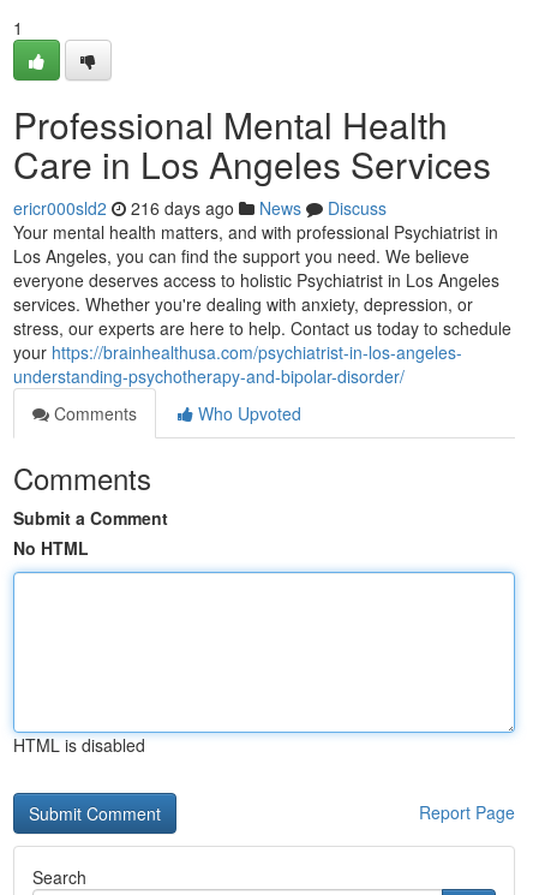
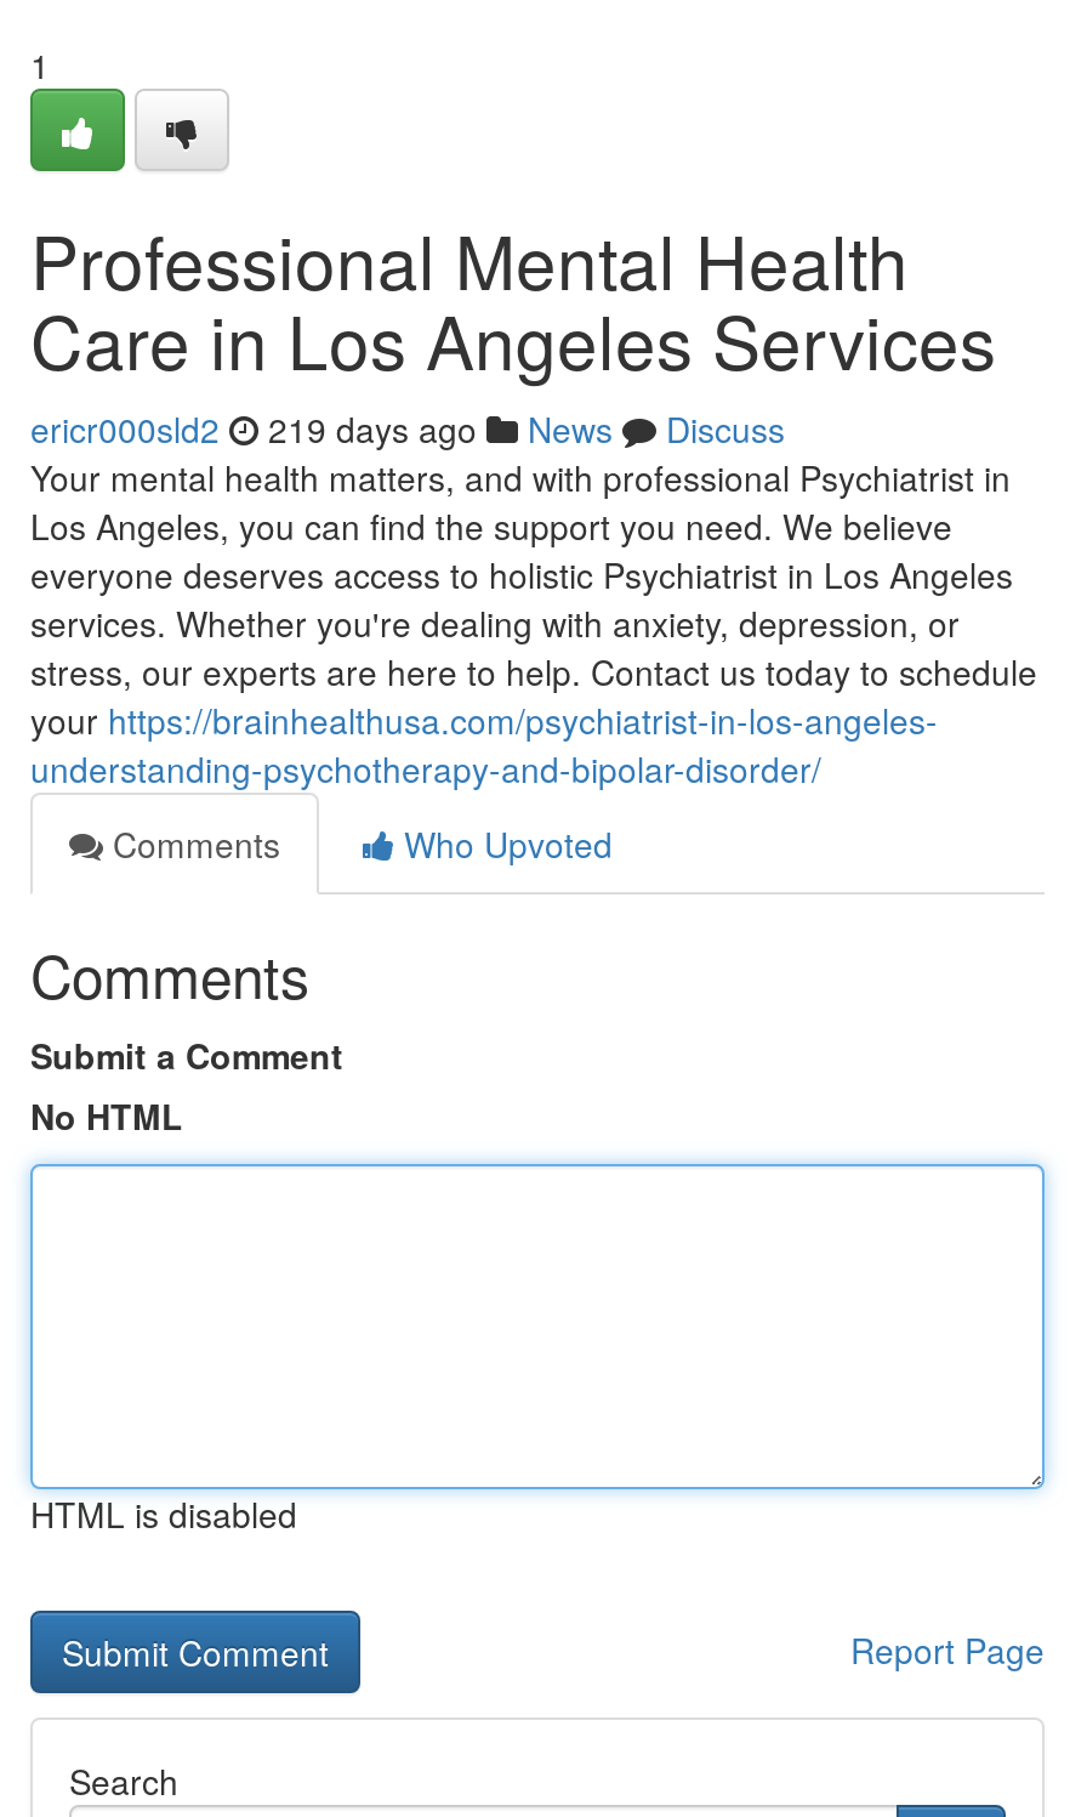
- ericr000sld2 216 days ago News Discuss
+ ericr000sld2 219 days ago News Discuss
